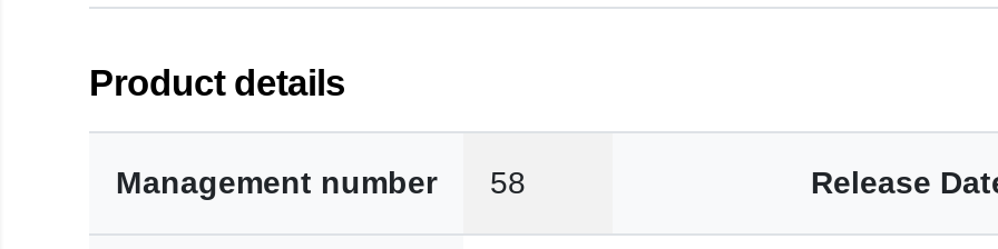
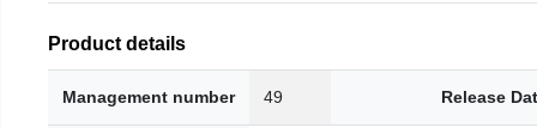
- Management number 58
+ Management number 49
